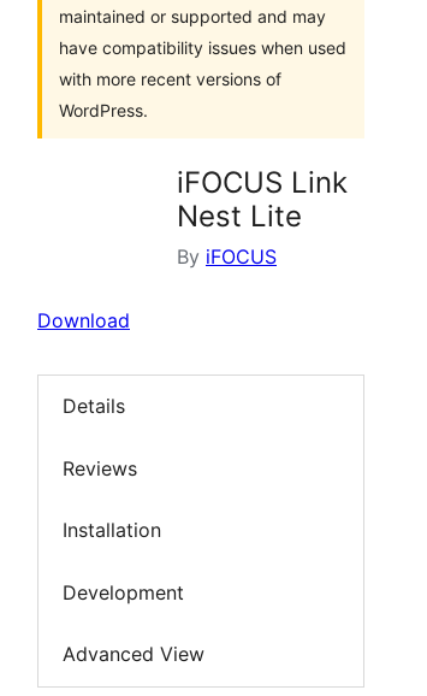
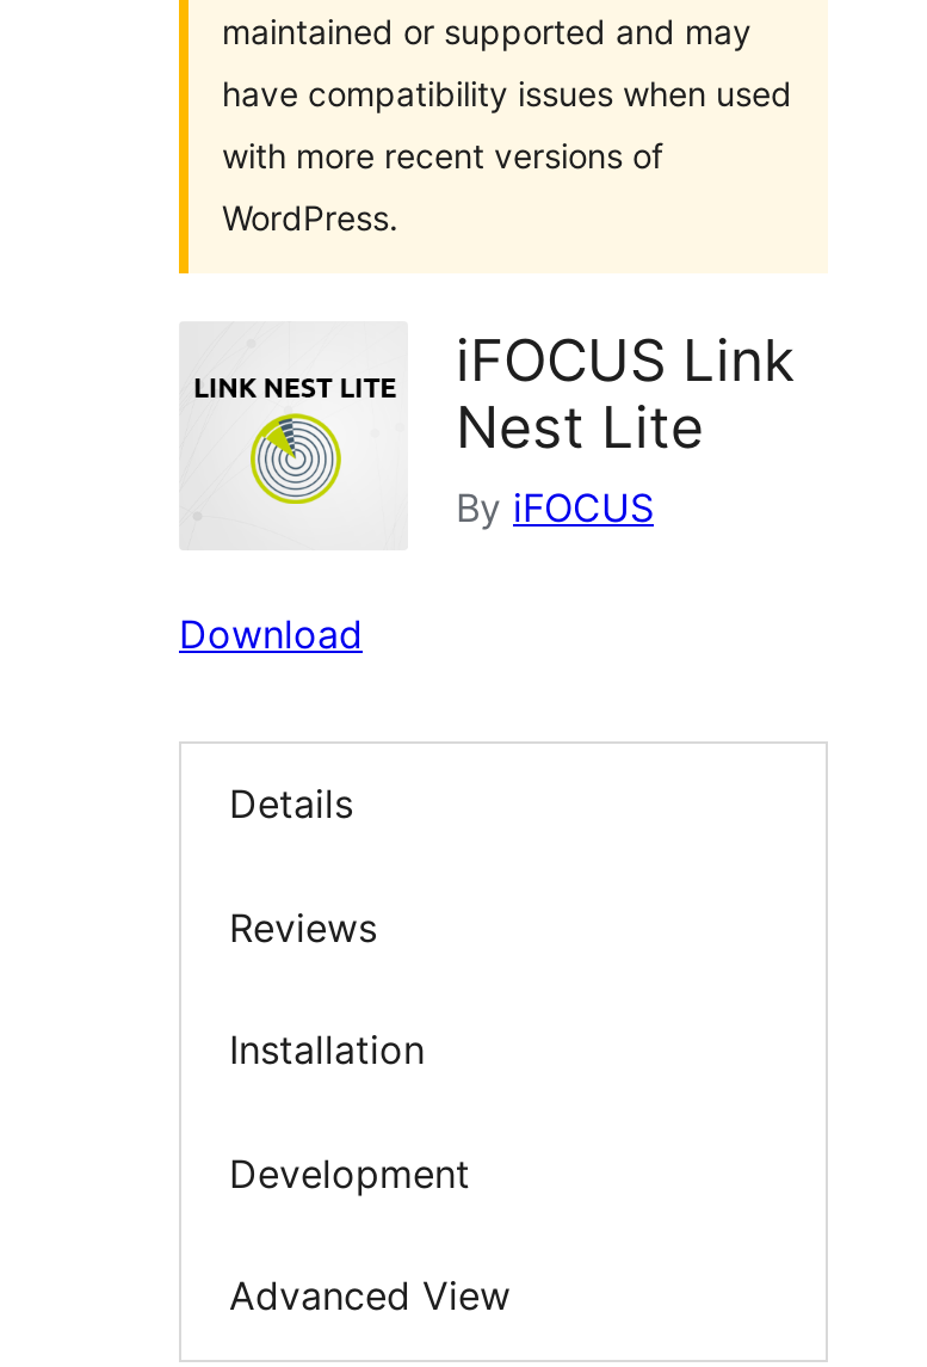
+ [image]
